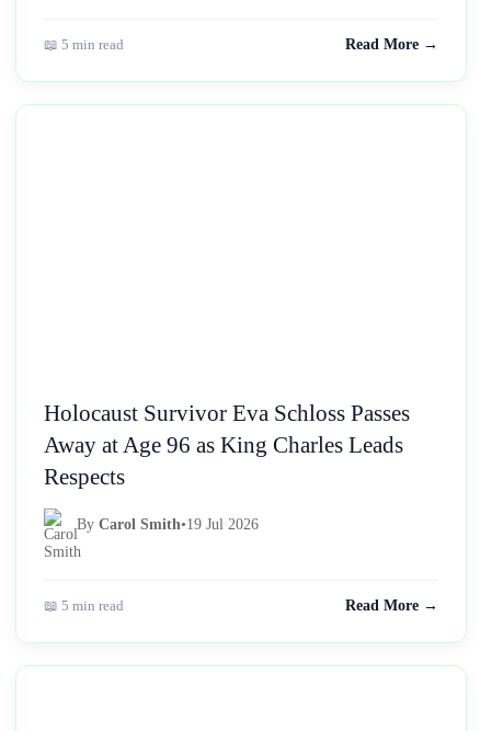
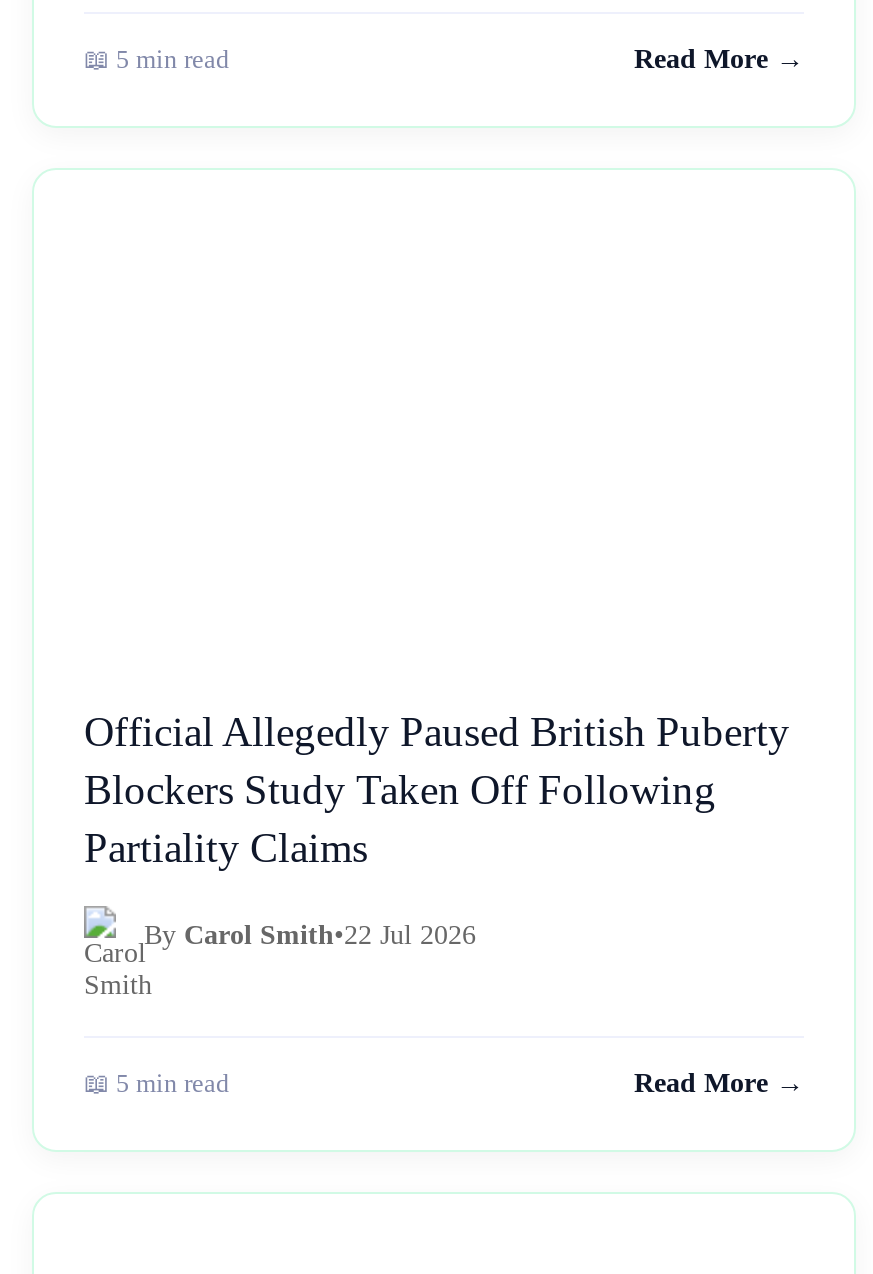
- Holocaust Survivor Eva Schloss Passes
- Away at Age 96 as King Charles Leads
- Respects
+ Official Allegedly Paused British Puberty
+ Blockers Study Taken Off Following
+ Partiality Claims

- By Carol Smith•19 Jul 2026
+ By Carol Smith•22 Jul 2026
